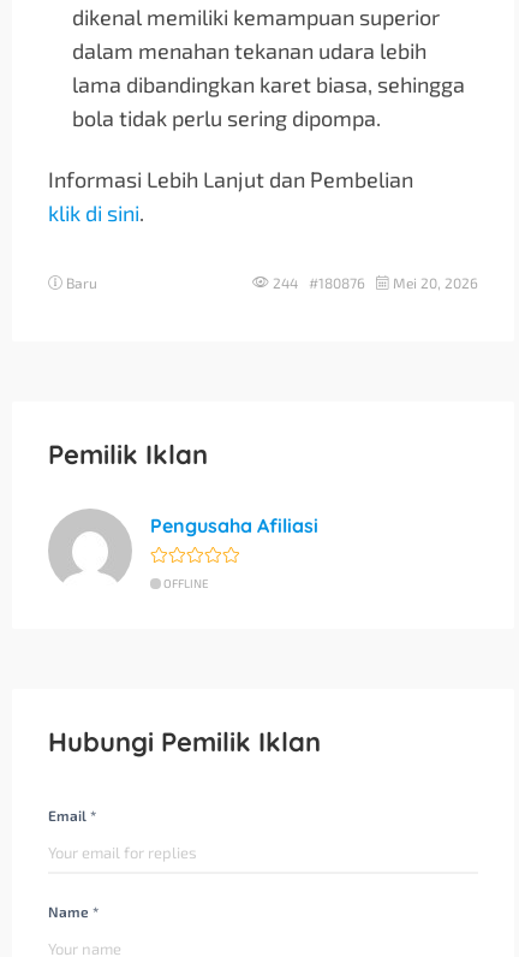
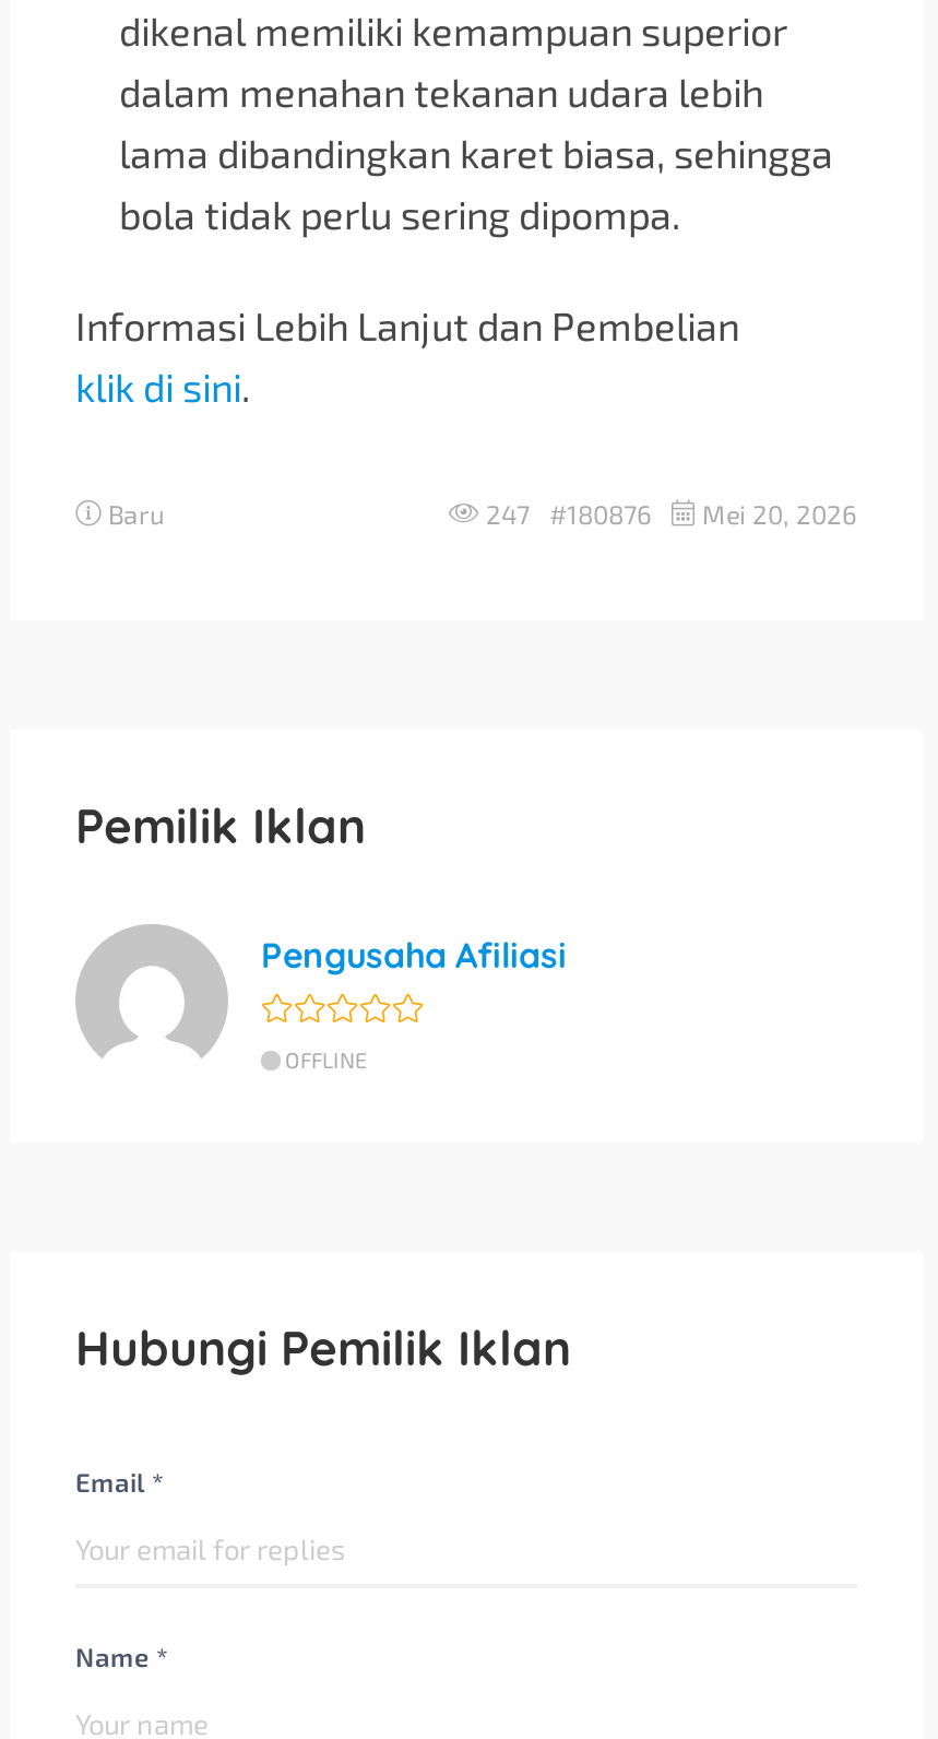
- 244 #180876 Mei 20, 2026
+ 247 #180876 Mei 20, 2026
